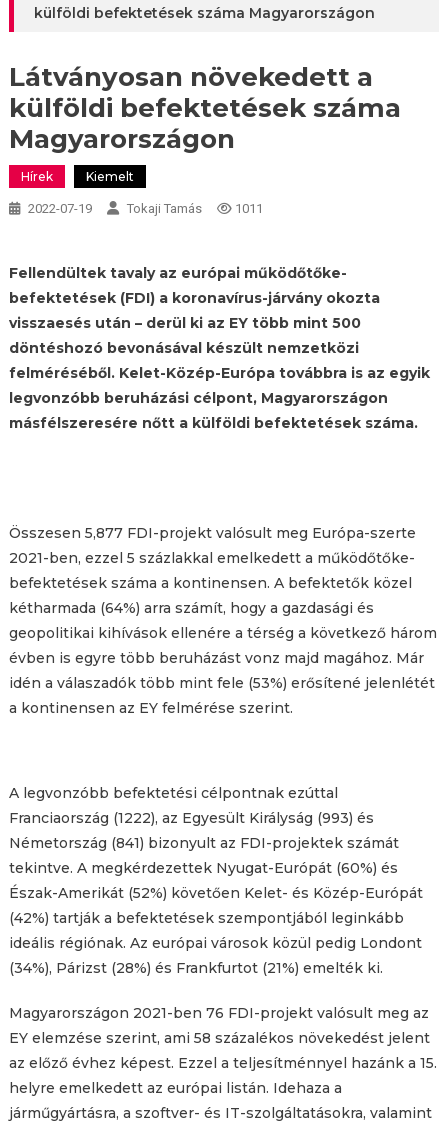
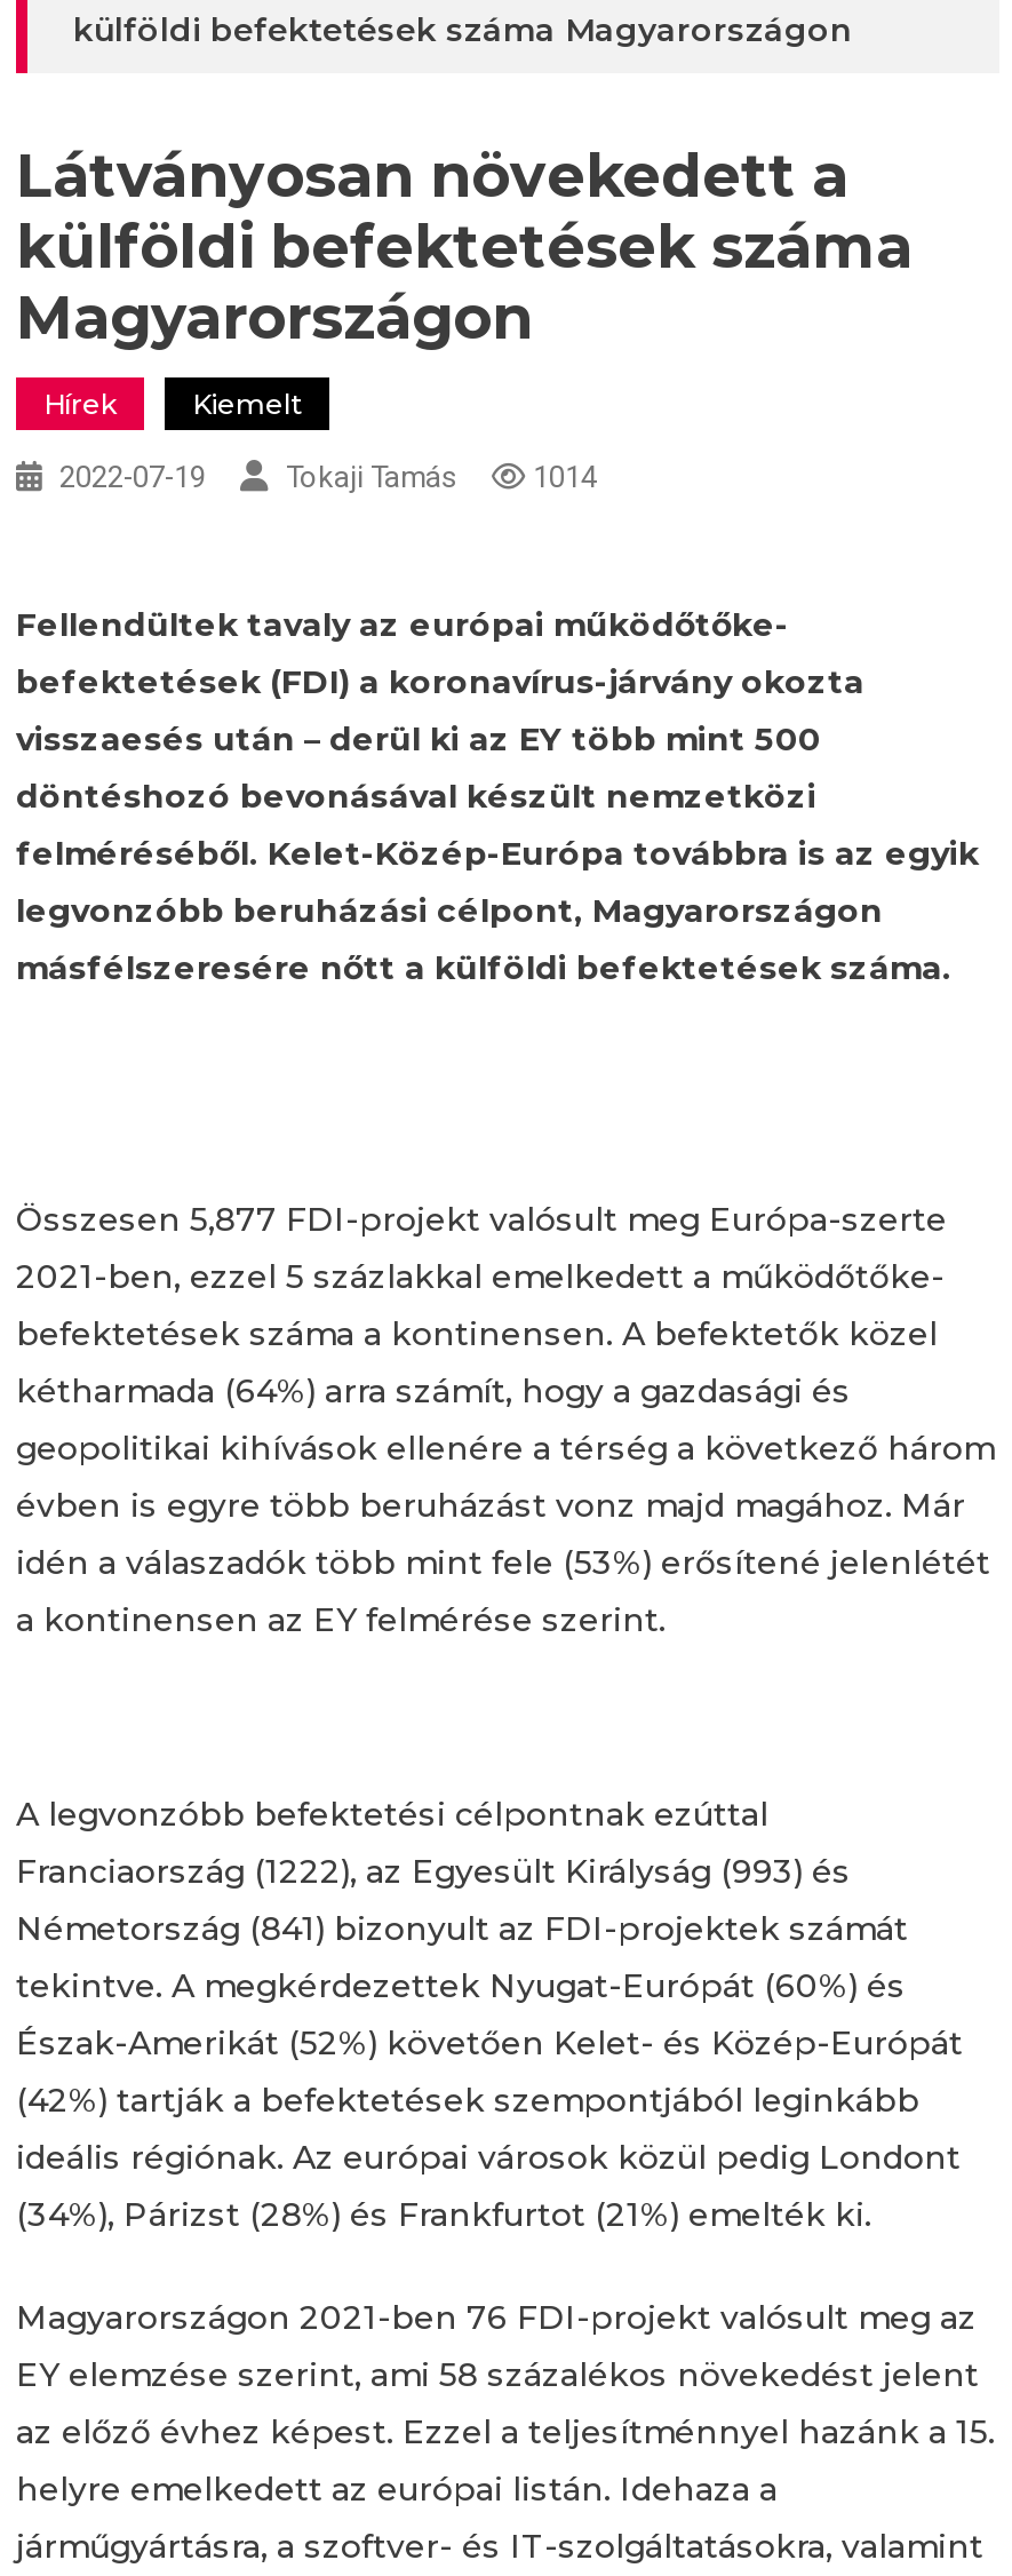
- 1011
+ 1014
